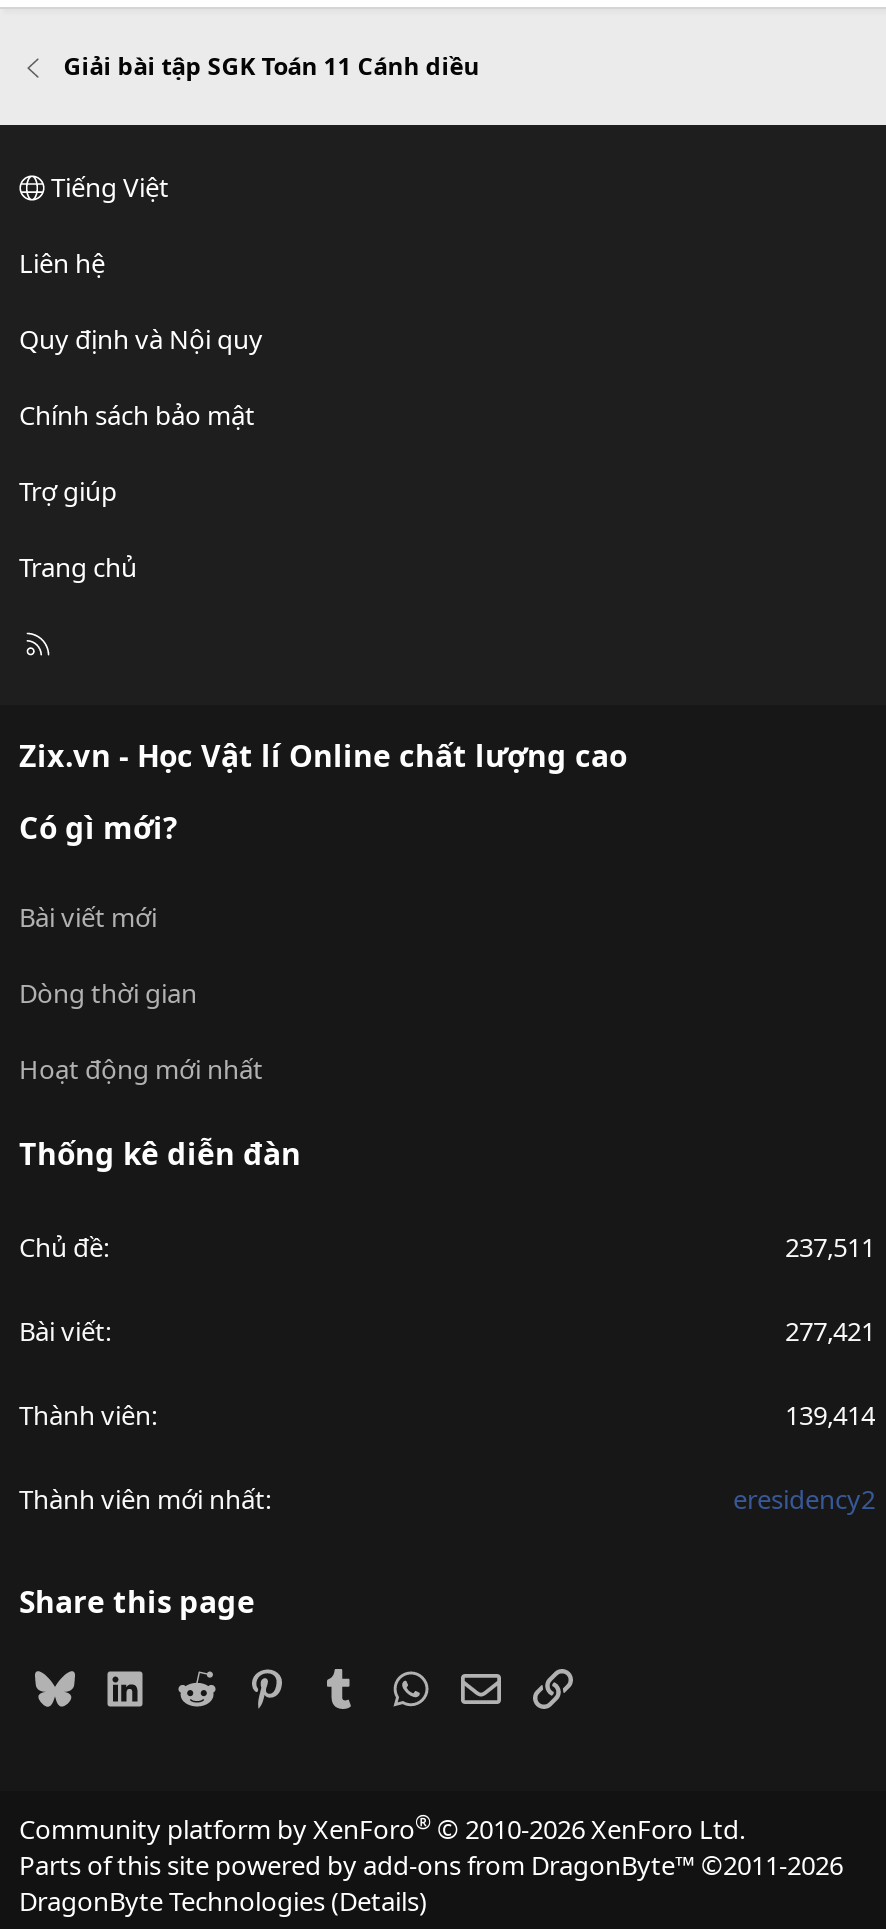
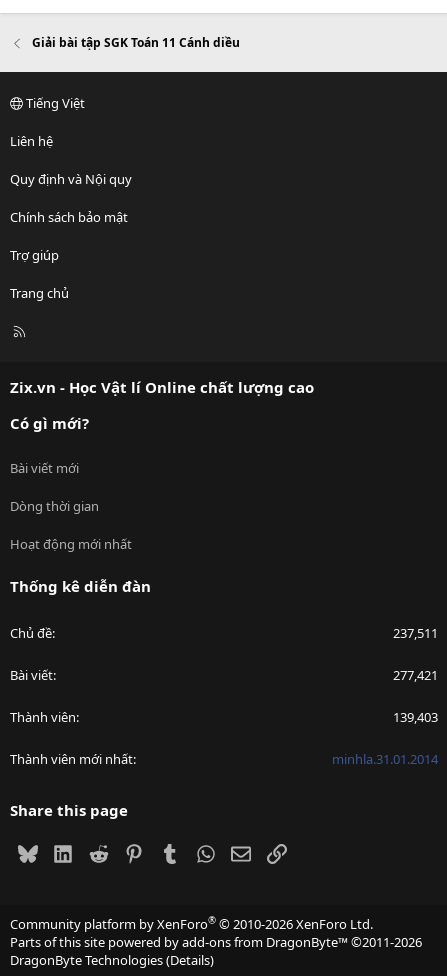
- 139,414
+ 139,403

- eresidency2
+ minhla.31.01.2014
